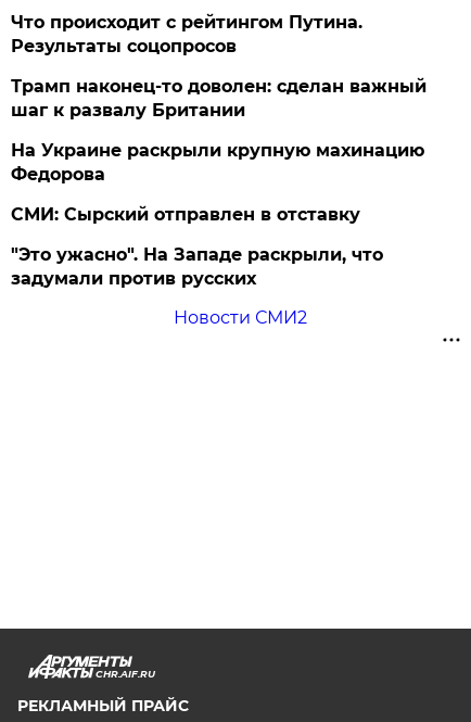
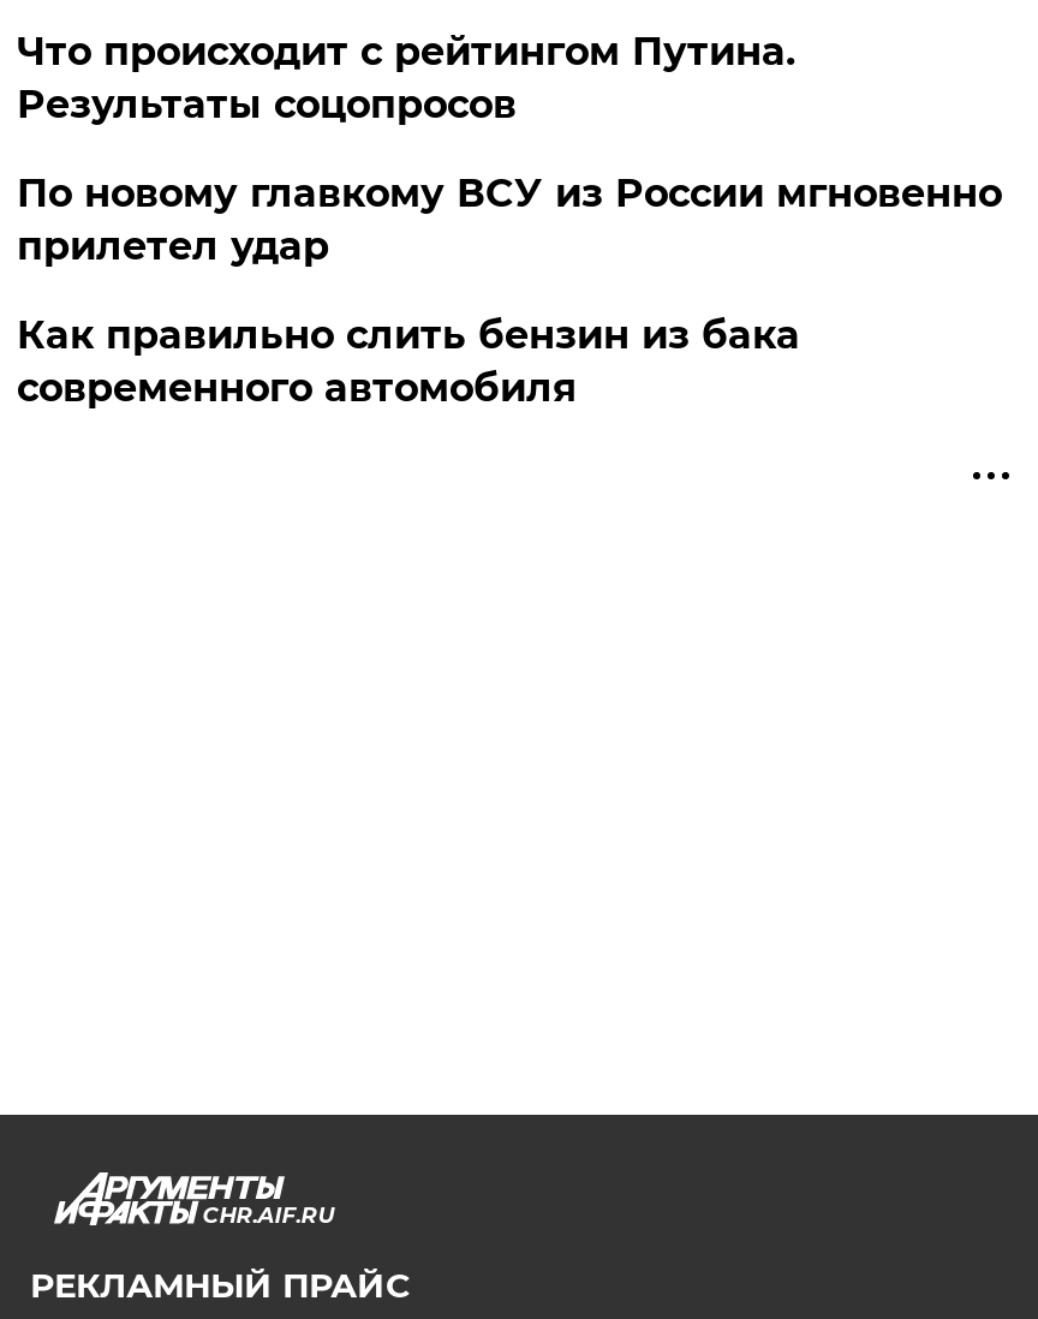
- Трамп наконец-то доволен: сделан важный
- шаг к развалу Британии
- На Украине раскрыли крупную махинацию
- Федорова
- СМИ: Сырский отправлен в отставку
- "Это ужасно". На Западе раскрыли, что
- задумали против русских
- Новости СМИ2
+ По новому главкому ВСУ из России мгновенно
+ прилетел удар
+ Как правильно слить бензин из бака
+ современного автомобиля
